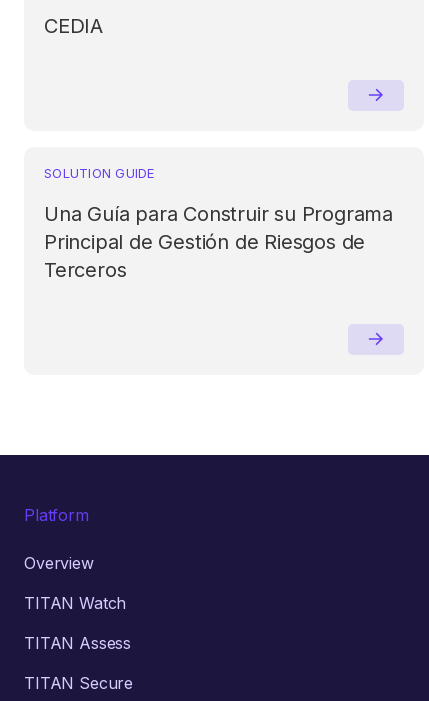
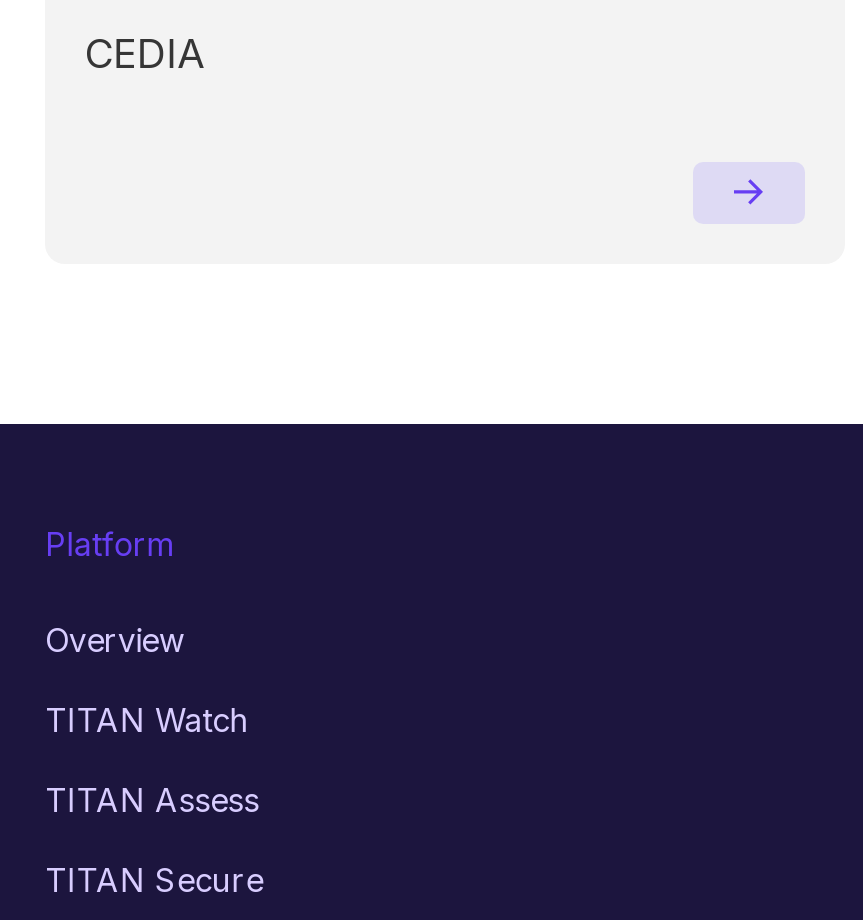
- SOLUTION GUIDE
- Una Guía para Construir su Programa
- Principal de Gestión de Riesgos de
- Terceros
